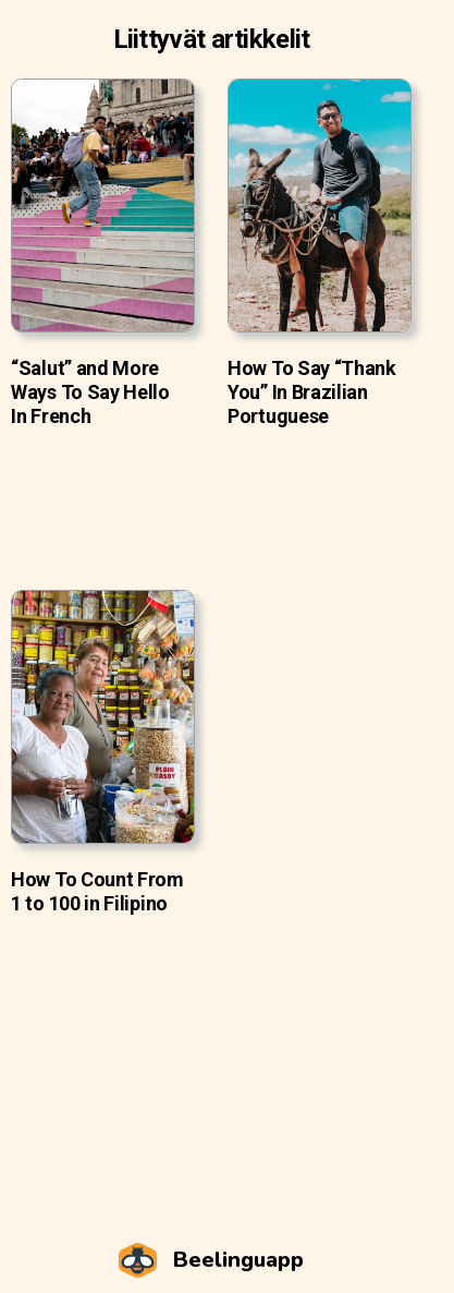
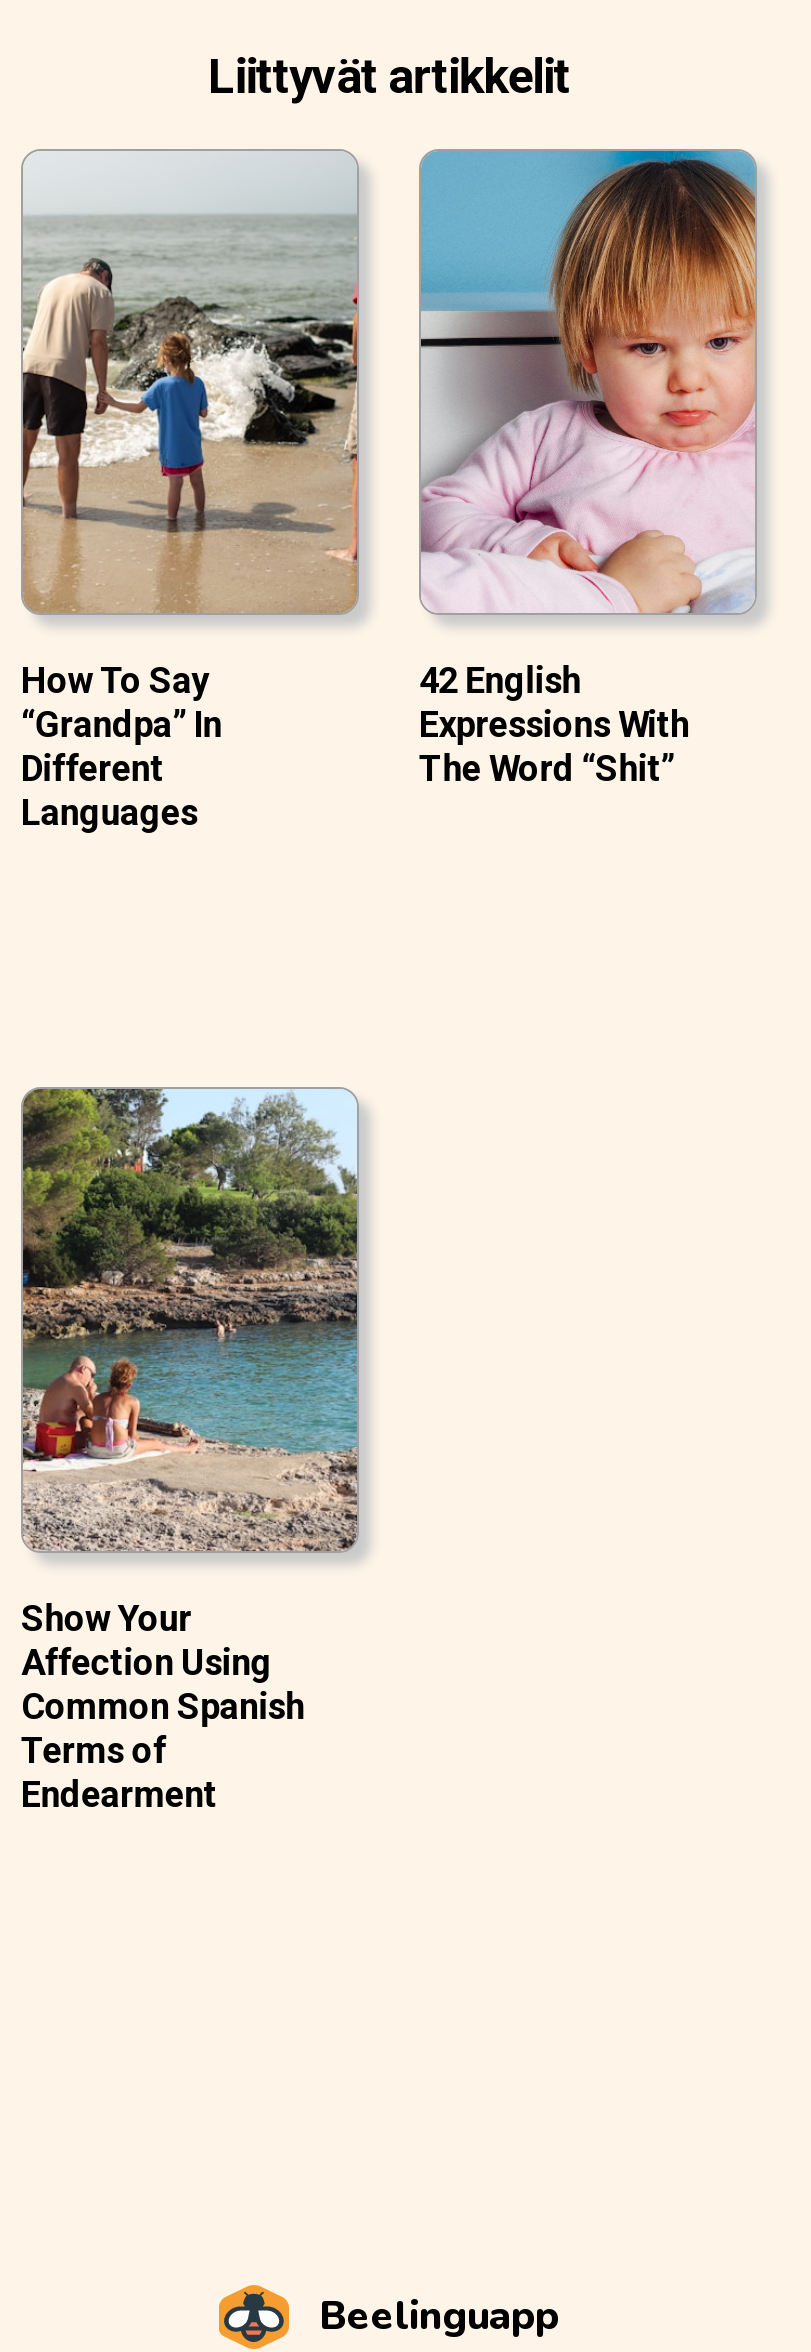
- [image]
- “Salut” and More
- Ways To Say Hello
- In French
+ [image]
+ How To Say
+ “Grandpa” In
+ Different
+ Languages

- [image]
- How To Say “Thank
- You” In Brazilian
- Portuguese
+ [image]
+ 42 English
+ Expressions With
+ The Word “Shit”

- [image]
- How To Count From
- 1 to 100 in Filipino
+ [image]
+ Show Your
+ Affection Using
+ Common Spanish
+ Terms of
+ Endearment
